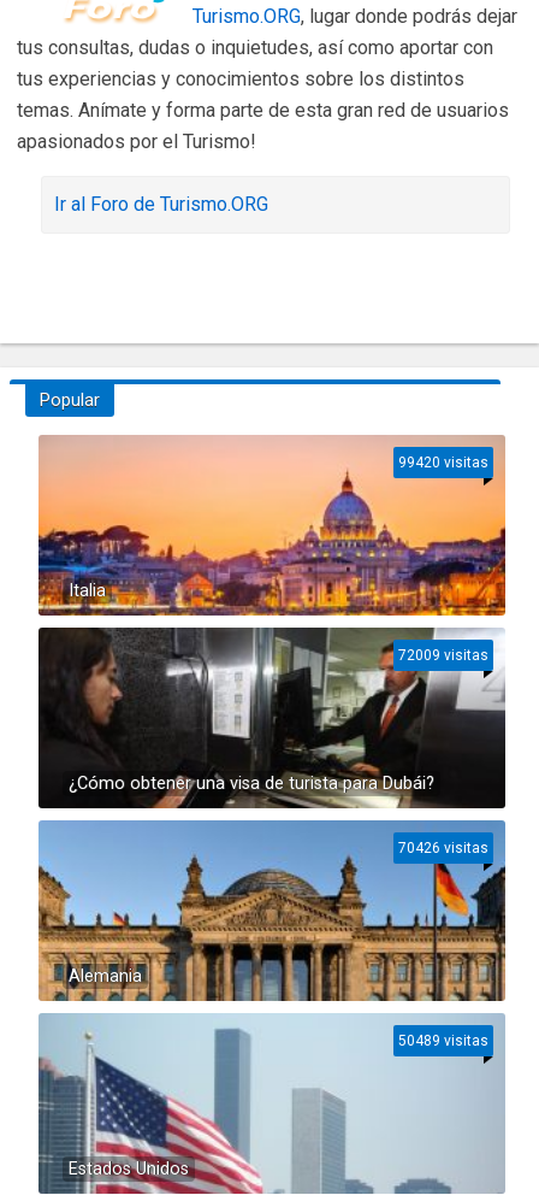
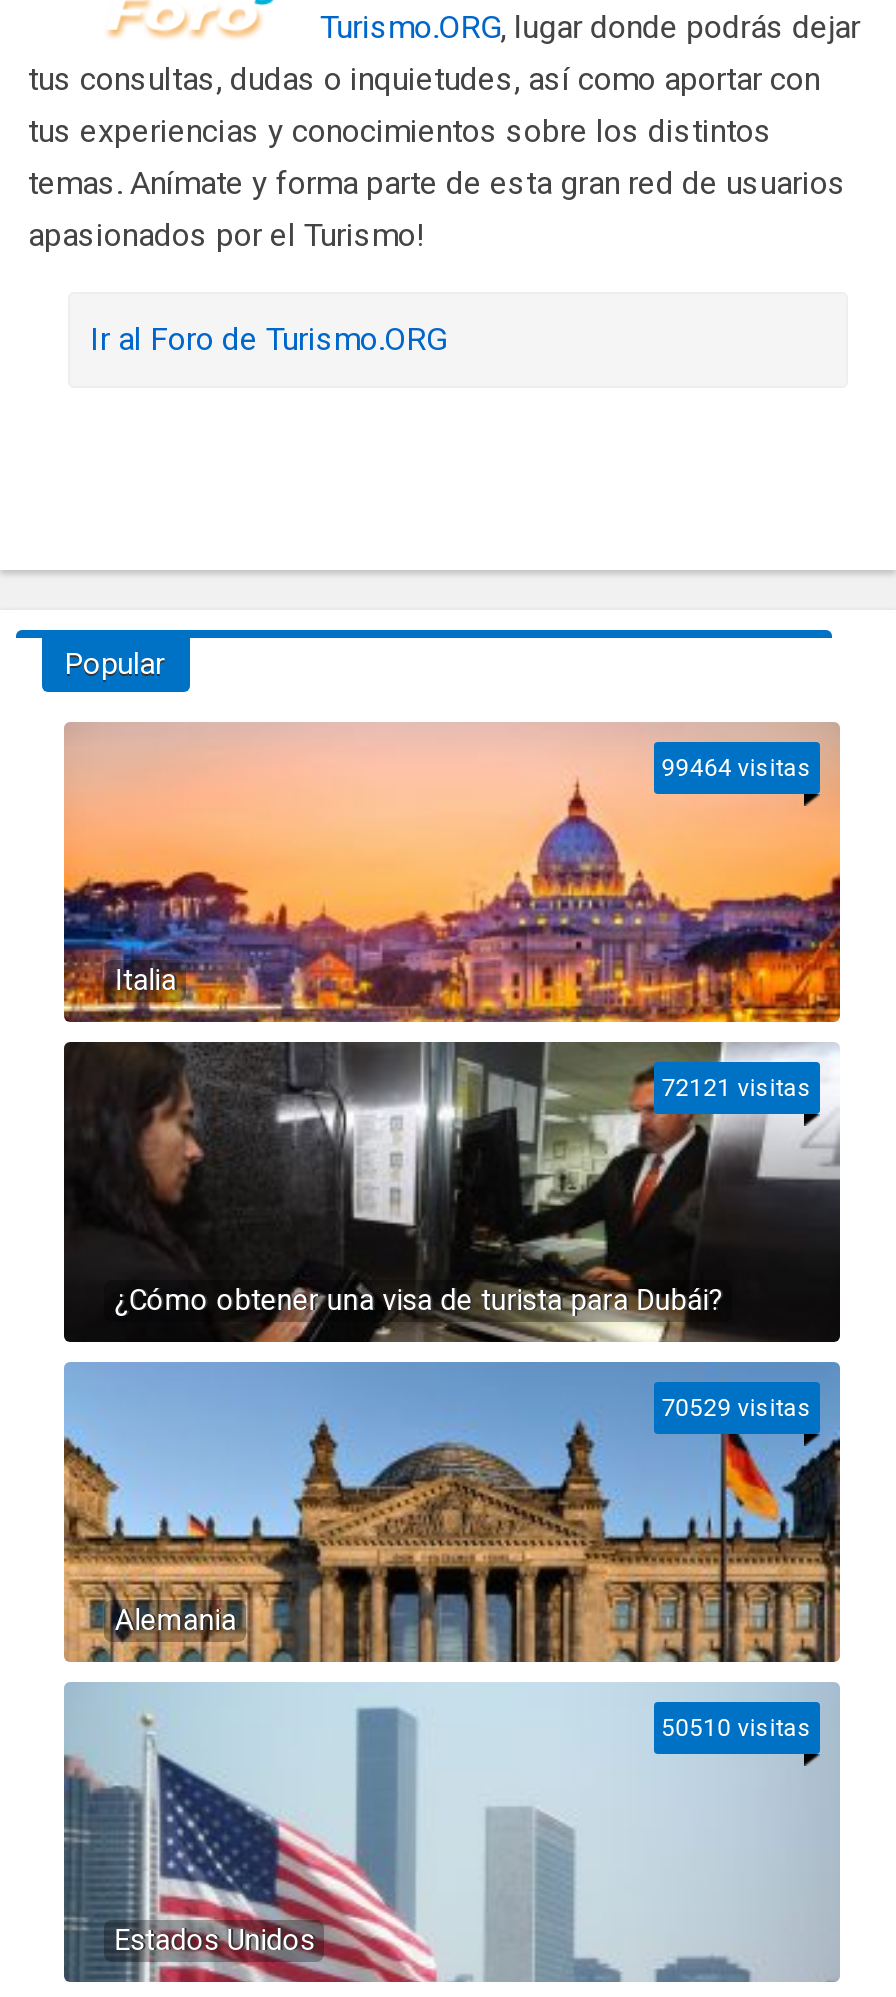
- 99420 visitas
+ 99464 visitas

- 72009 visitas
+ 72121 visitas

- 70426 visitas
+ 70529 visitas

- 50489 visitas
+ 50510 visitas
